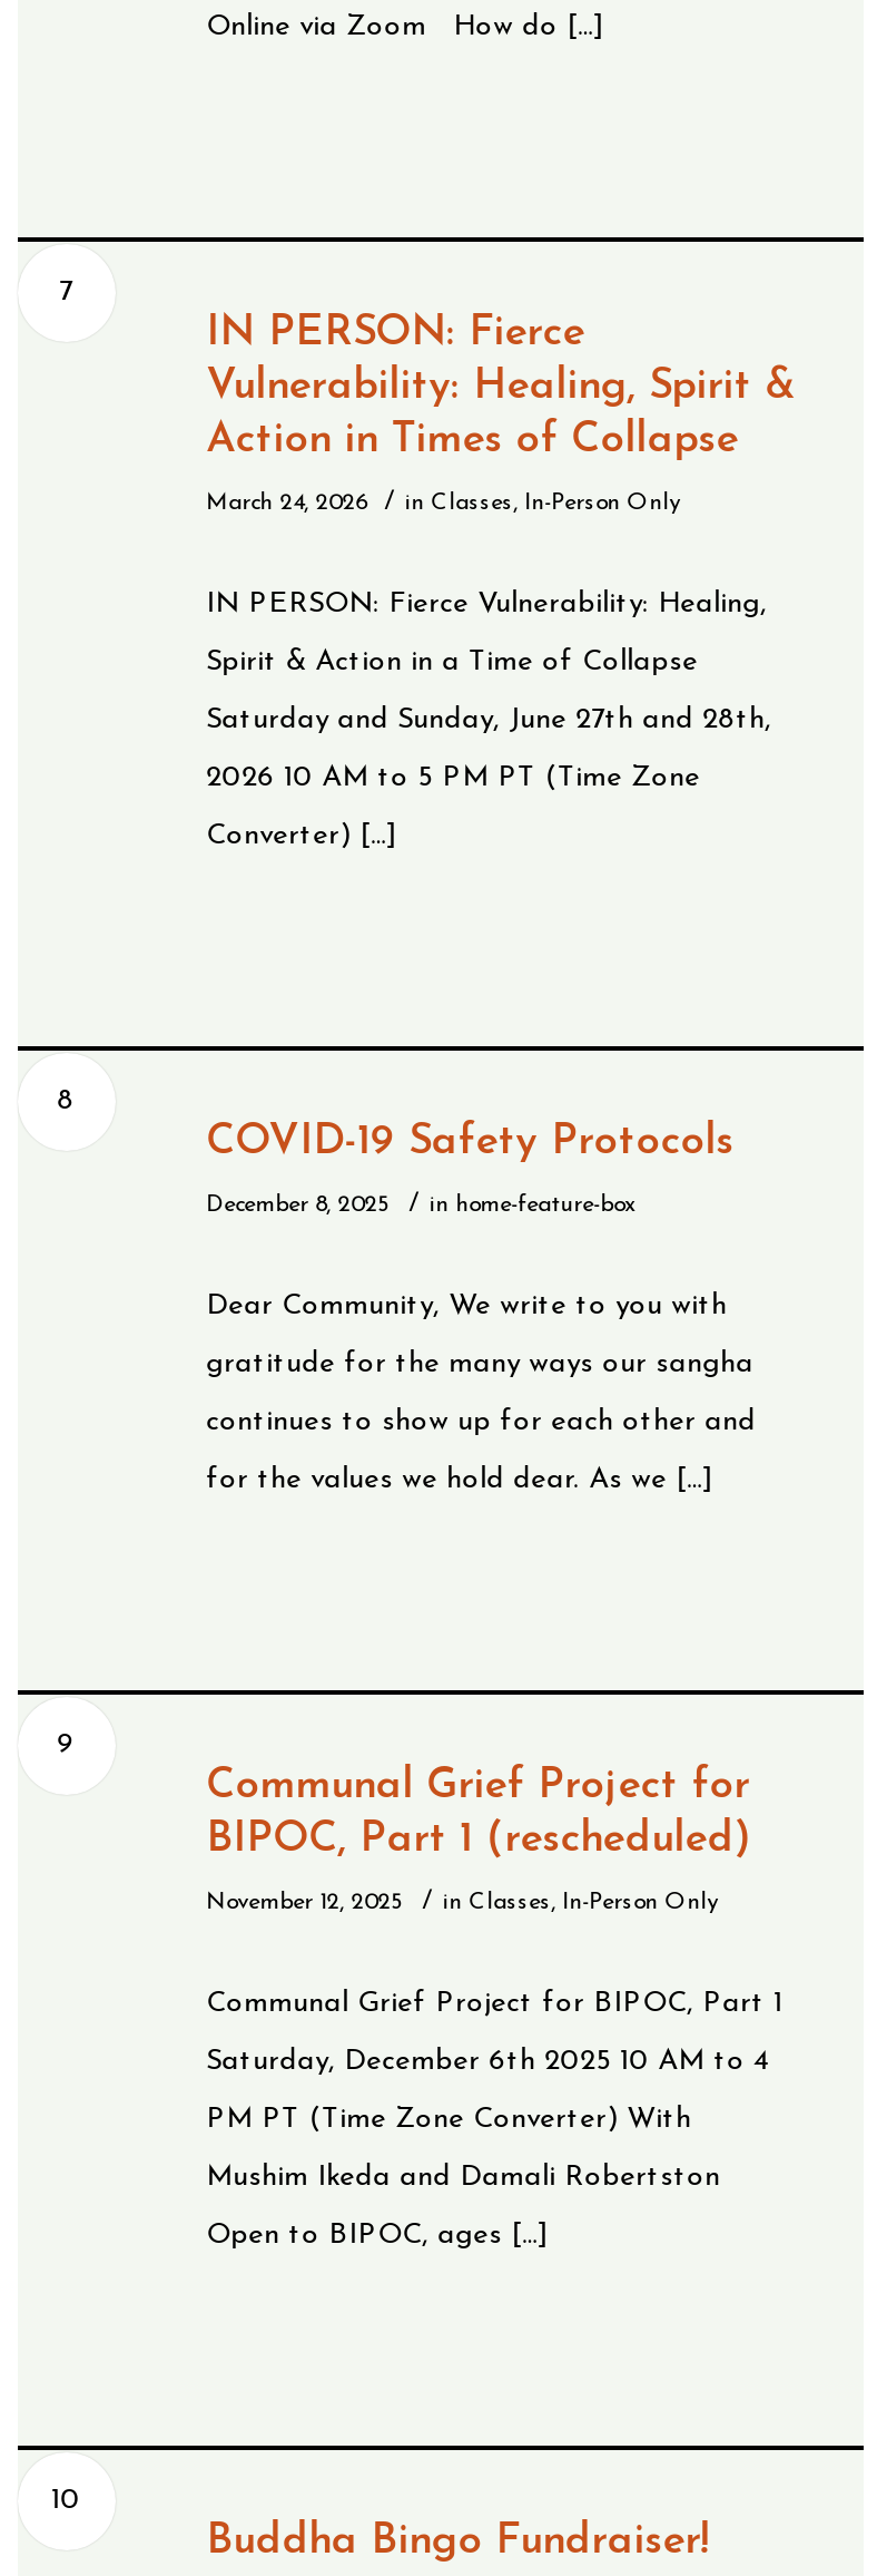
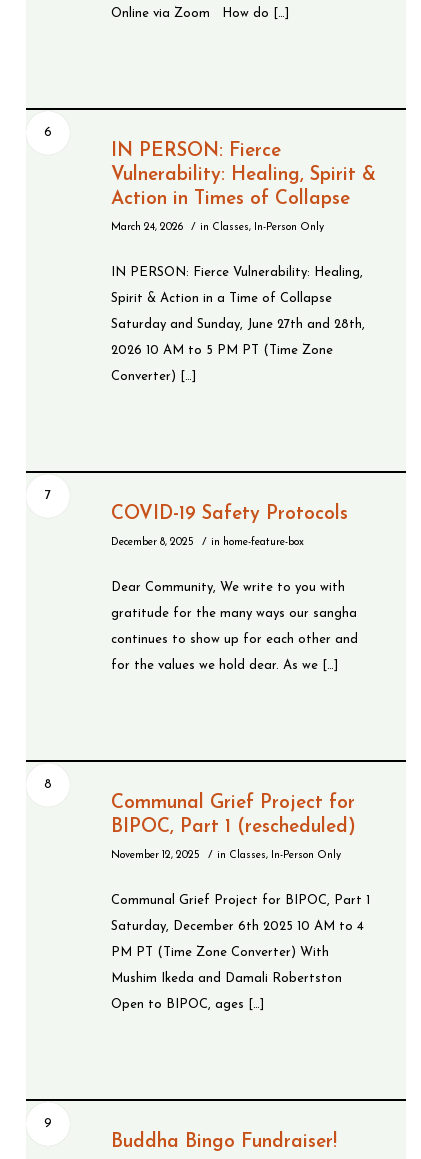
- 7
+ 6

- 8
+ 7

- 9
+ 8

- 10
+ 9
